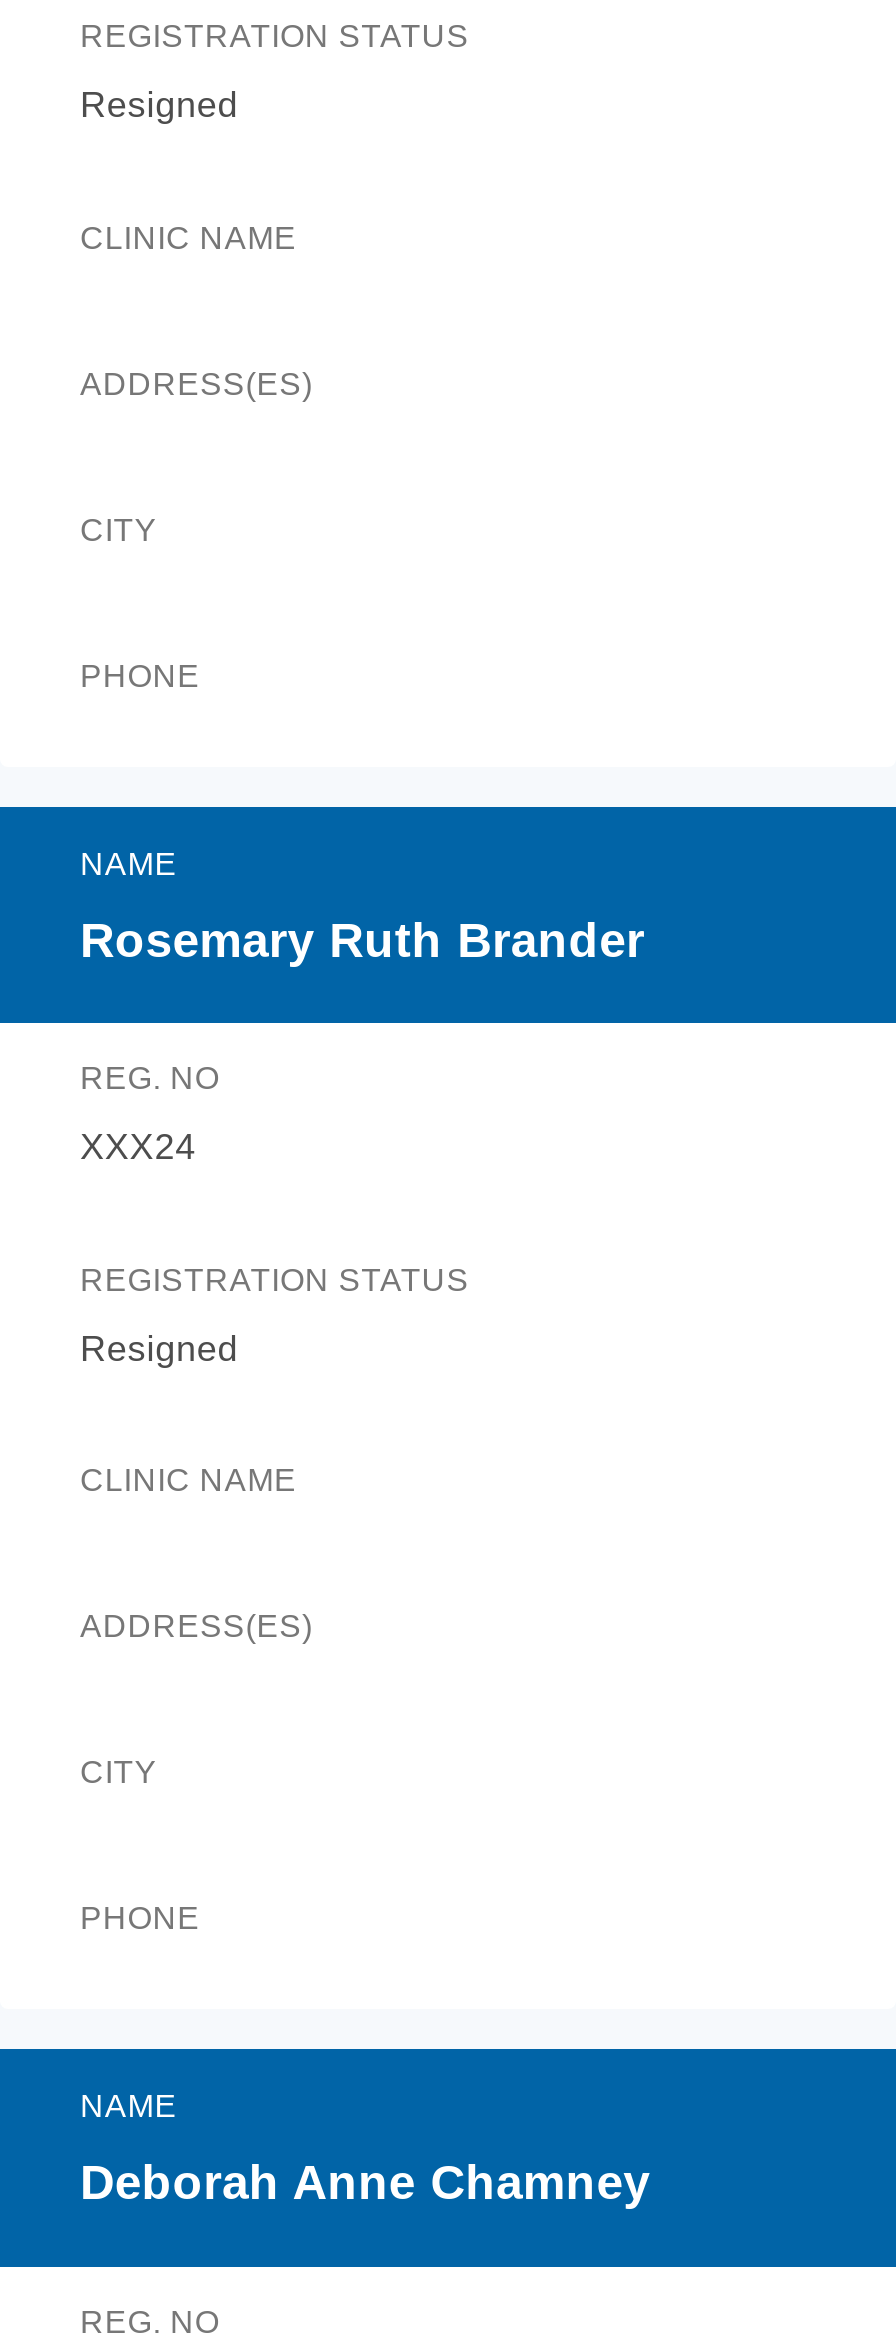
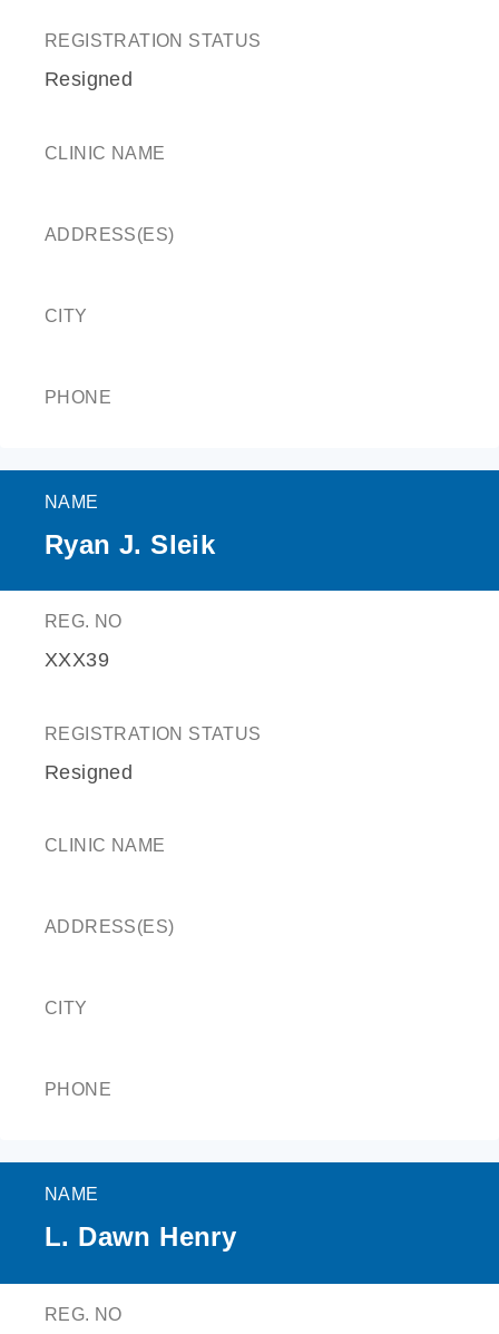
- Rosemary Ruth Brander
+ Ryan J. Sleik

- XXX24
+ XXX39

- Deborah Anne Chamney
+ L. Dawn Henry
